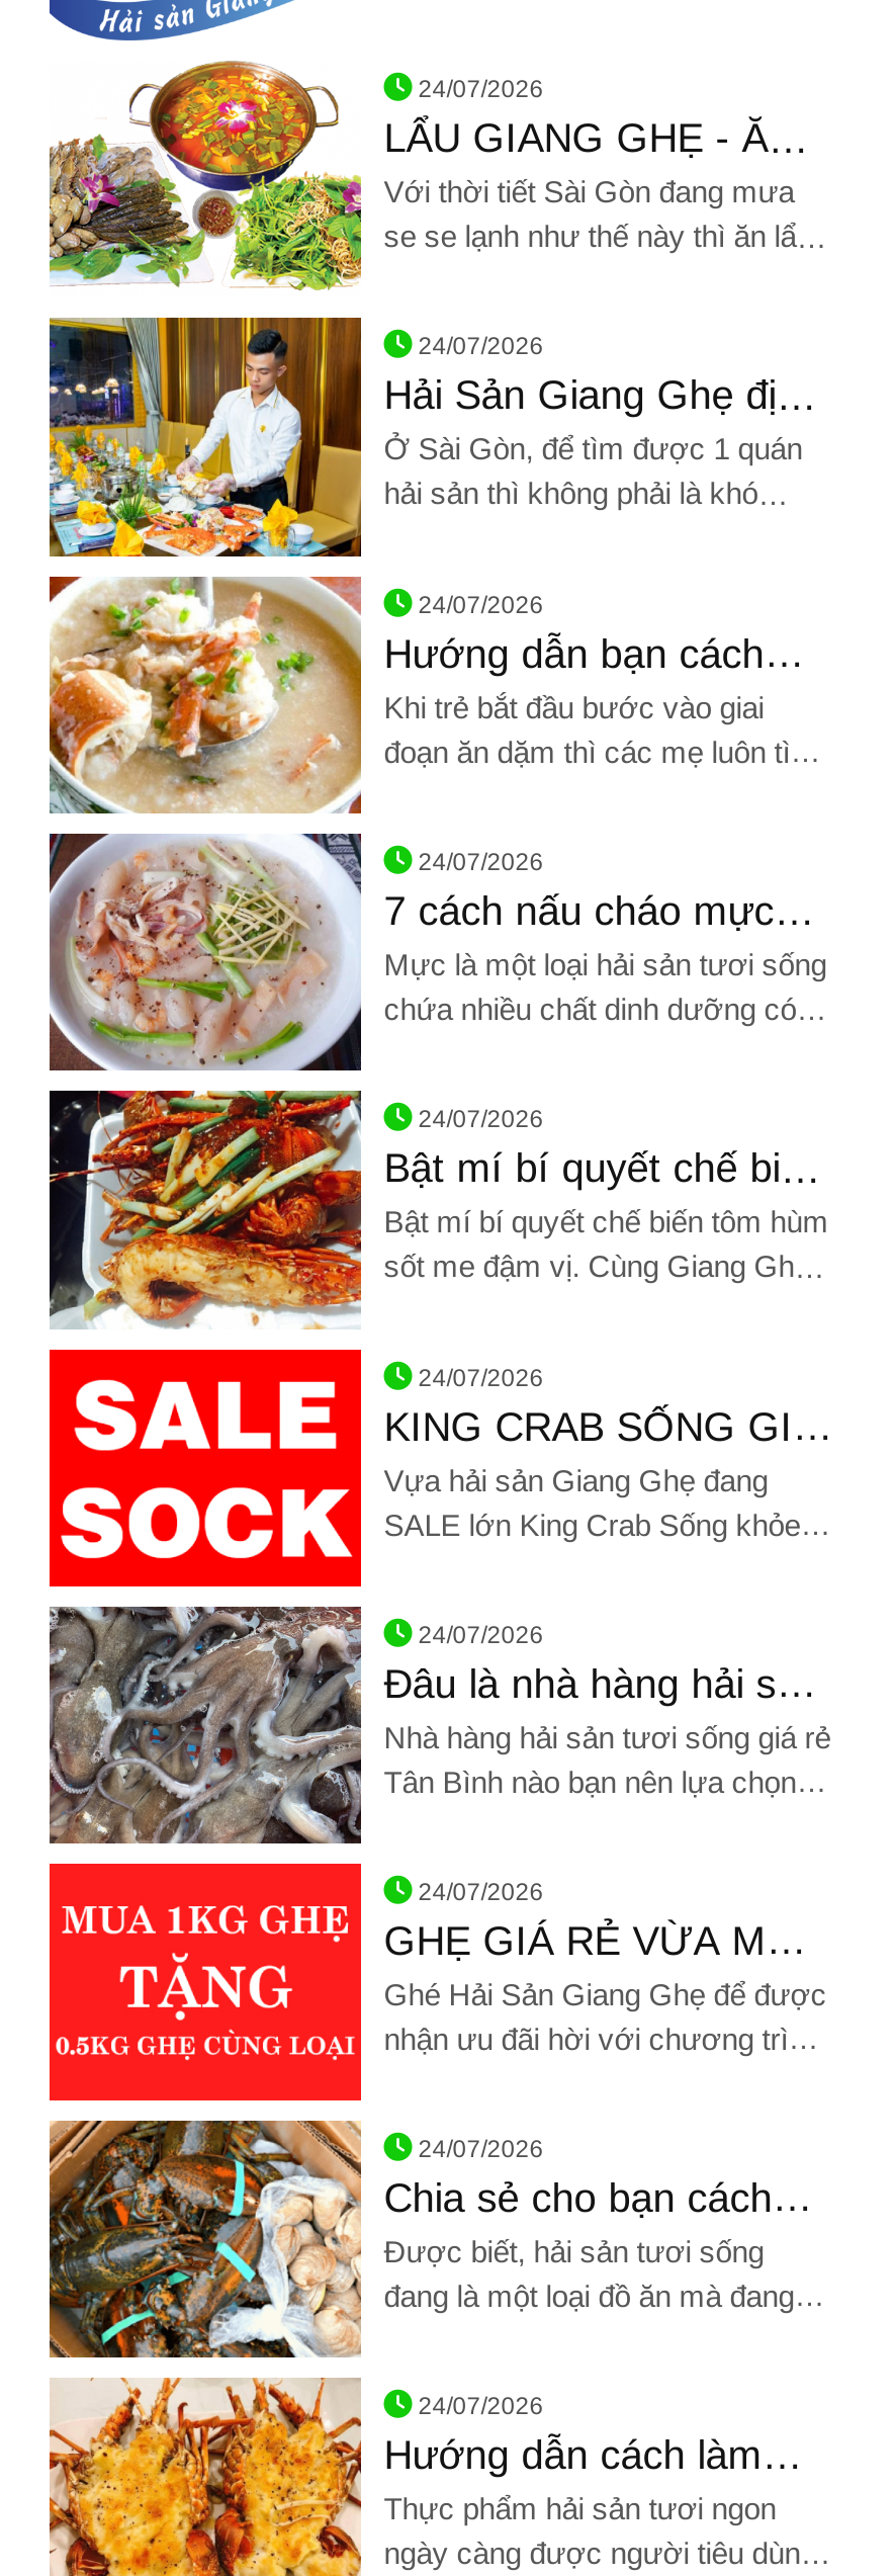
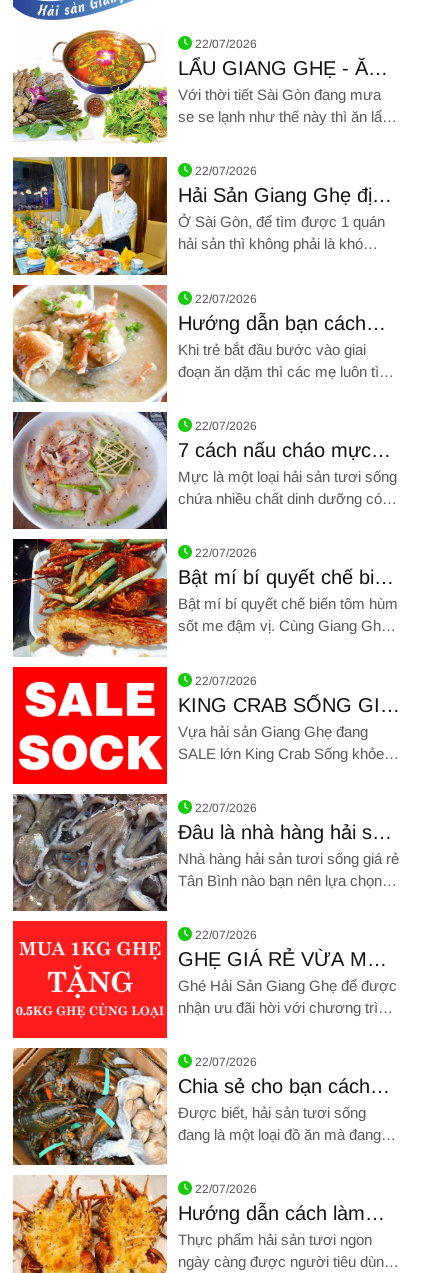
- 24/07/2026
+ 22/07/2026

- 24/07/2026
+ 22/07/2026

- 24/07/2026
+ 22/07/2026

- 24/07/2026
+ 22/07/2026

- 24/07/2026
+ 22/07/2026

- 24/07/2026
+ 22/07/2026

- 24/07/2026
+ 22/07/2026

- 24/07/2026
+ 22/07/2026

- 24/07/2026
+ 22/07/2026

- 24/07/2026
+ 22/07/2026
